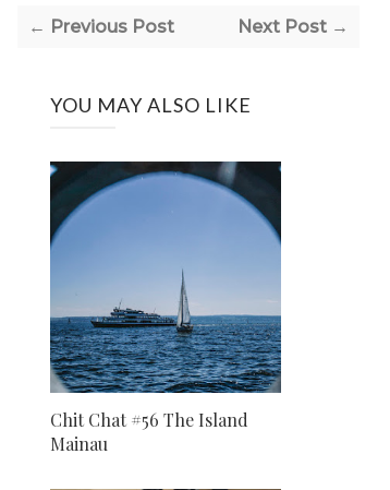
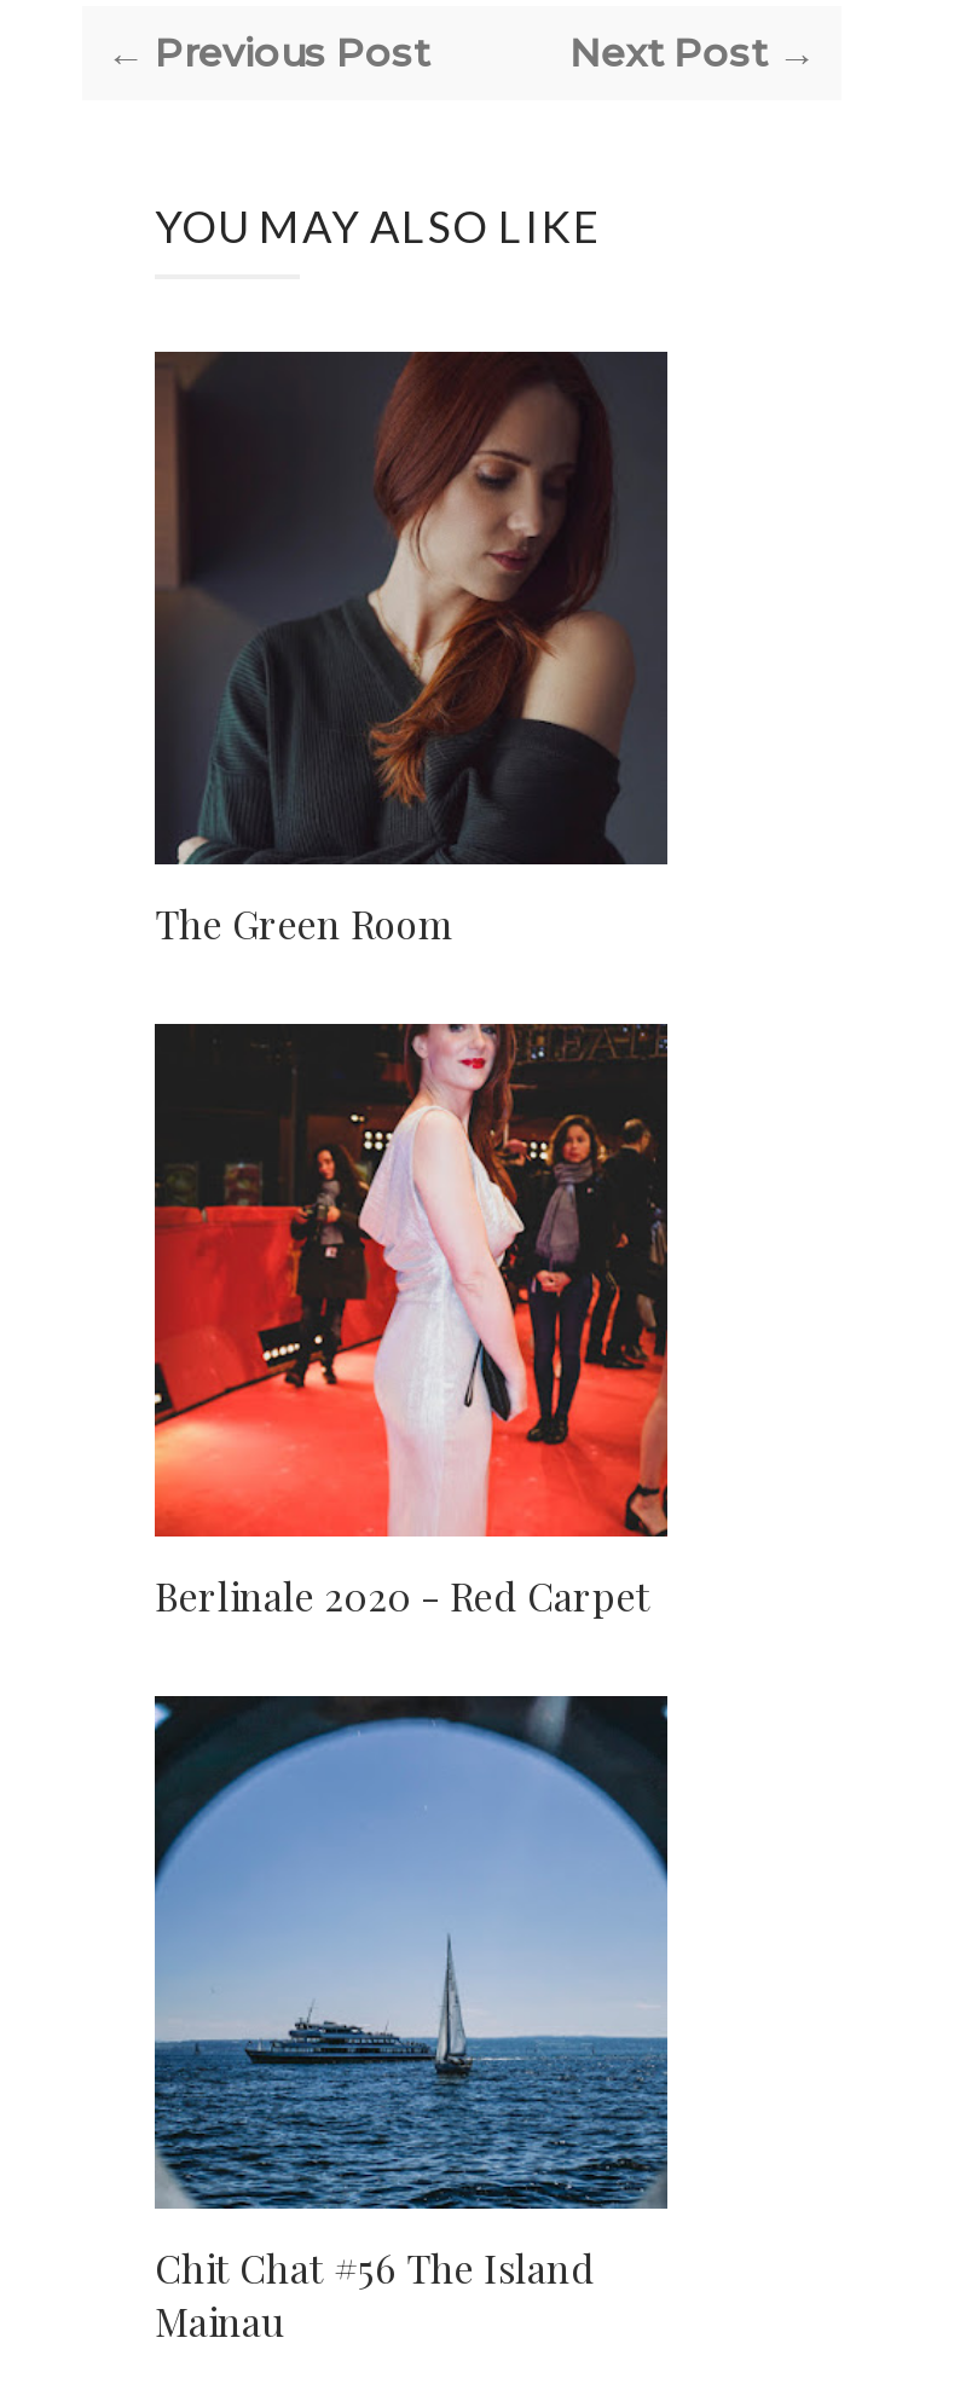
+ [image]
+ The Green Room

+ [image]
+ Berlinale 2020 - Red Carpet
